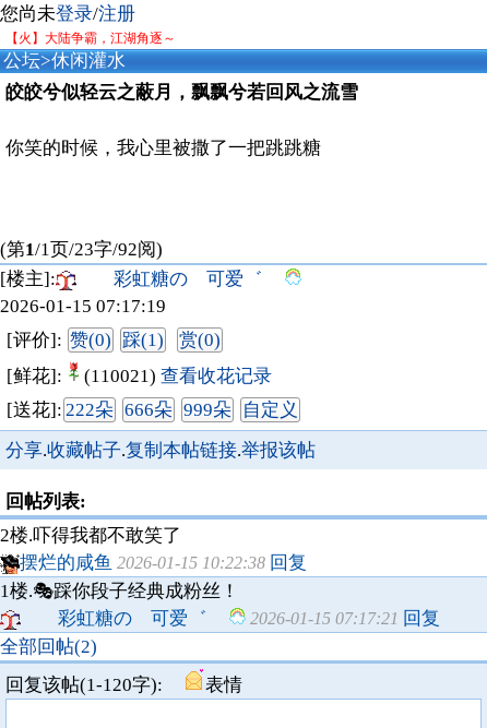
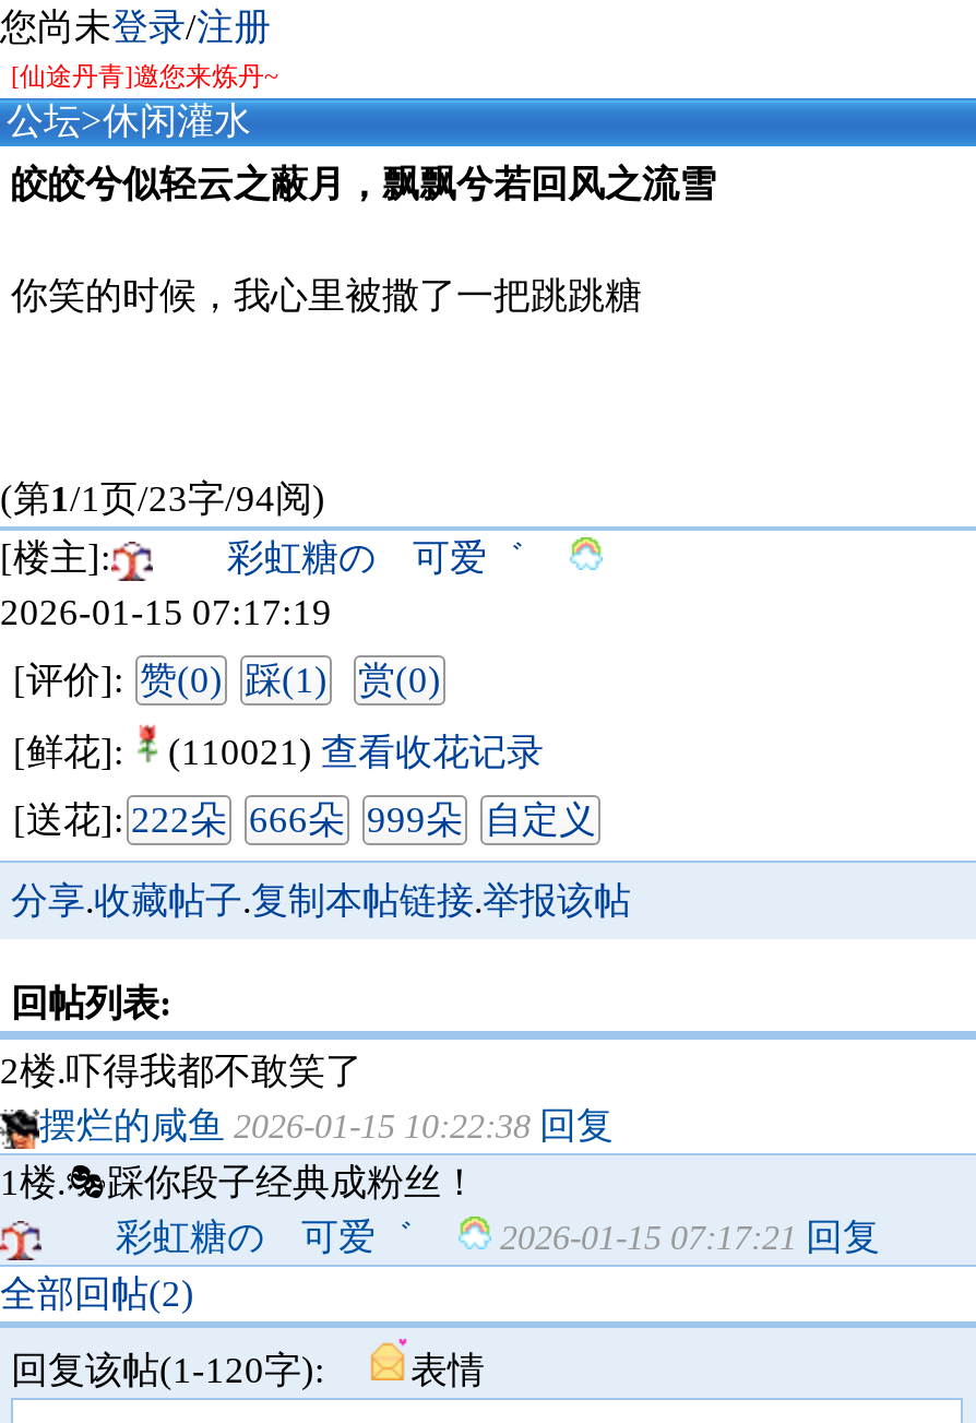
- 【火】大陆争霸，江湖角逐～
+ [仙途丹青]邀您来炼丹~

- (第1/1页/23字/92阅)
+ (第1/1页/23字/94阅)
